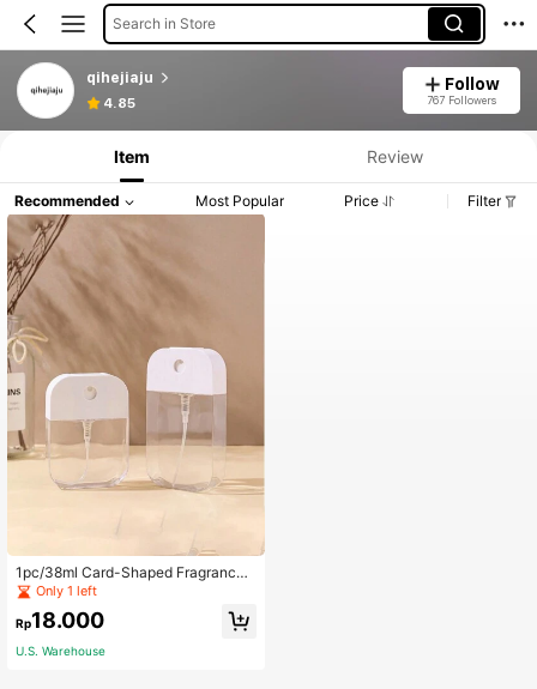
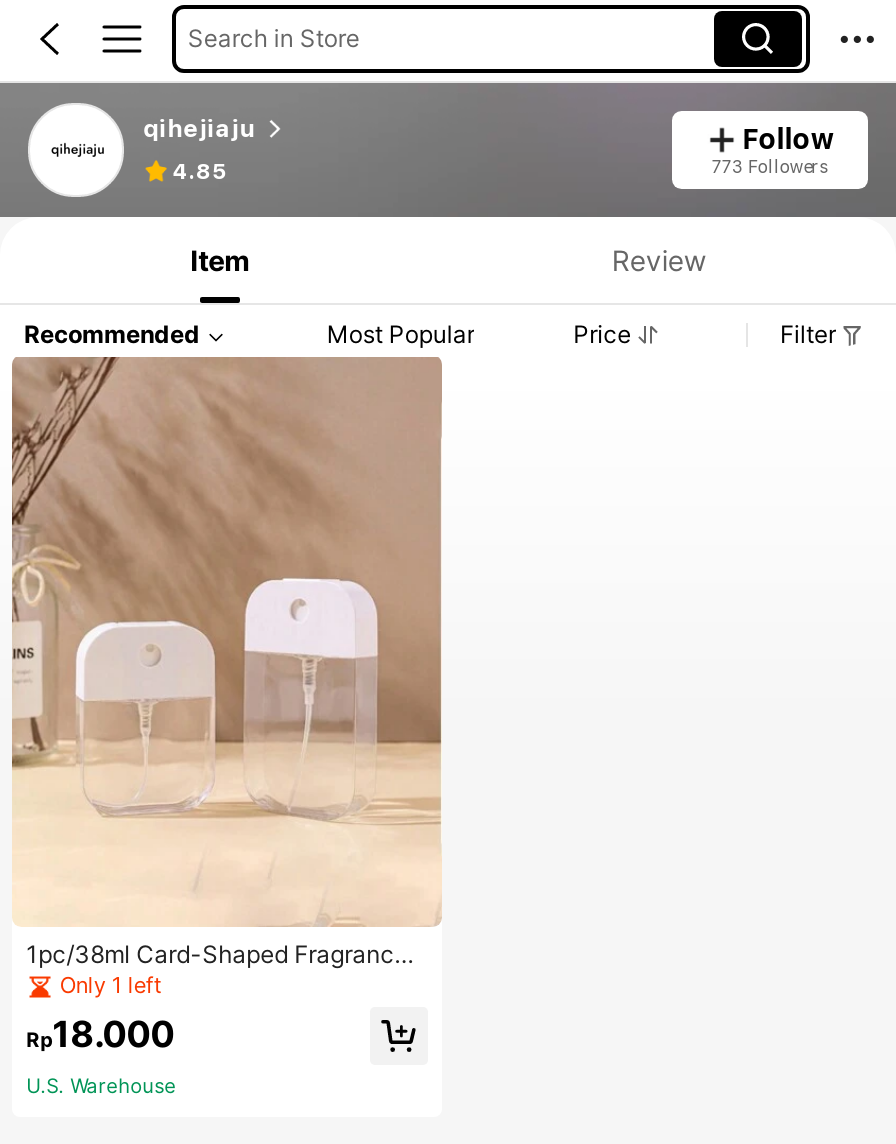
- 767 Followers
+ 773 Followers
